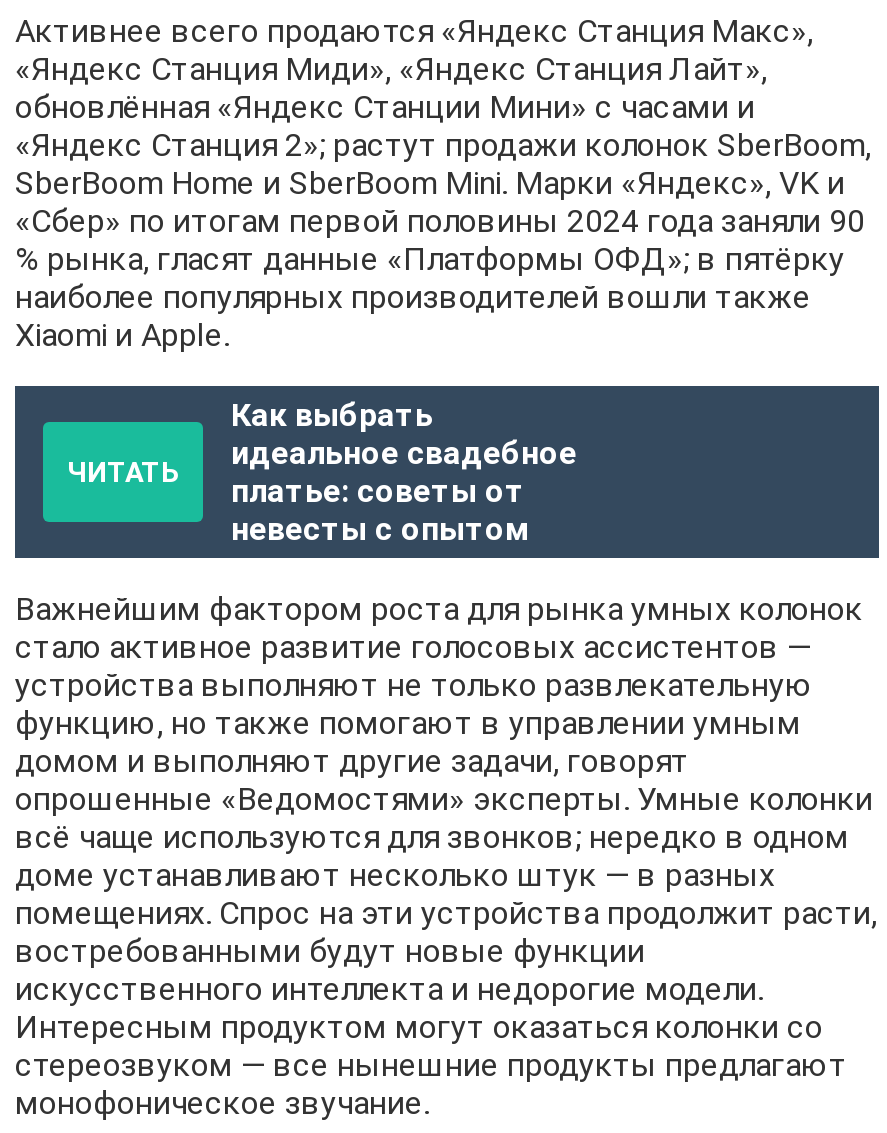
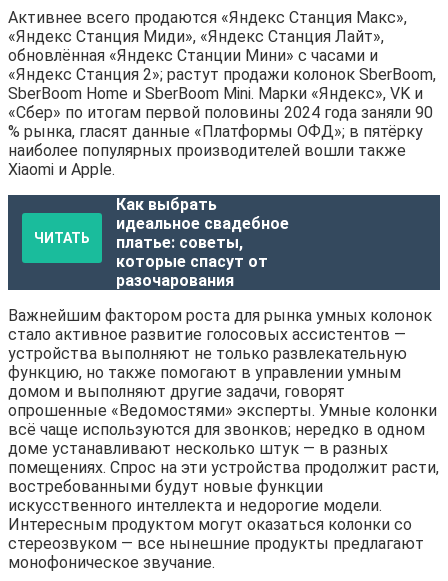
- платье: советы от
- невесты с опытом
+ платье: советы,
+ которые спасут от
+ разочарования
